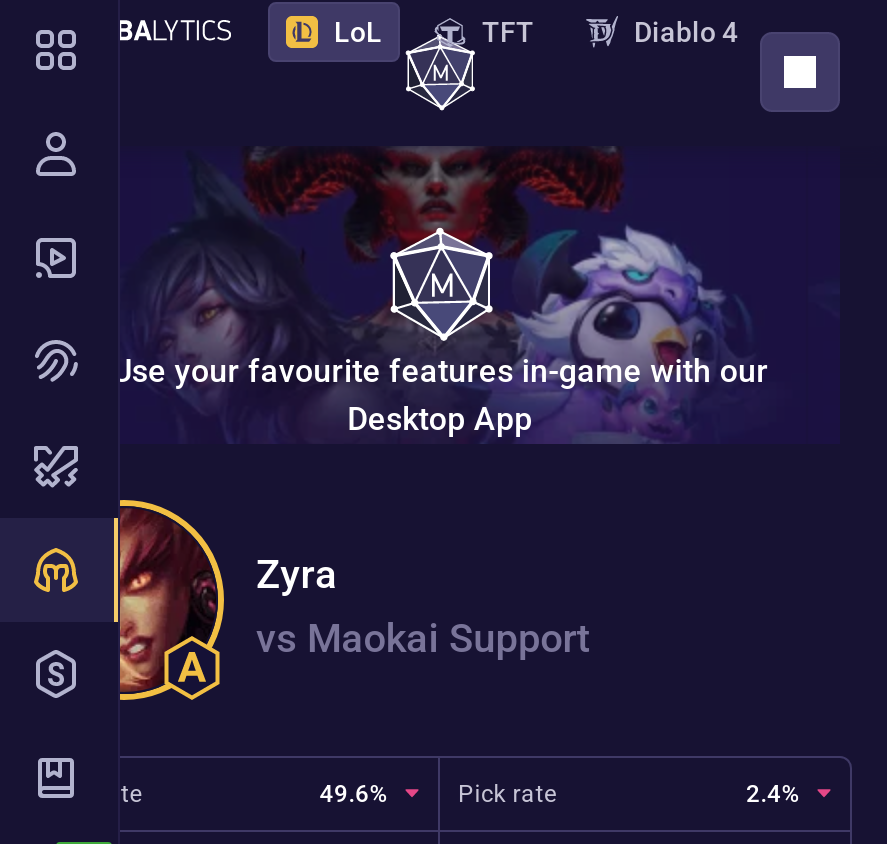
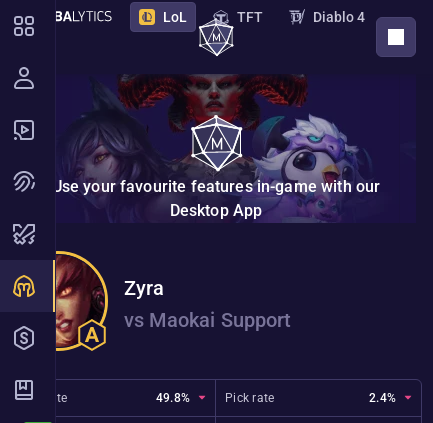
- 49.6%
+ 49.8%
